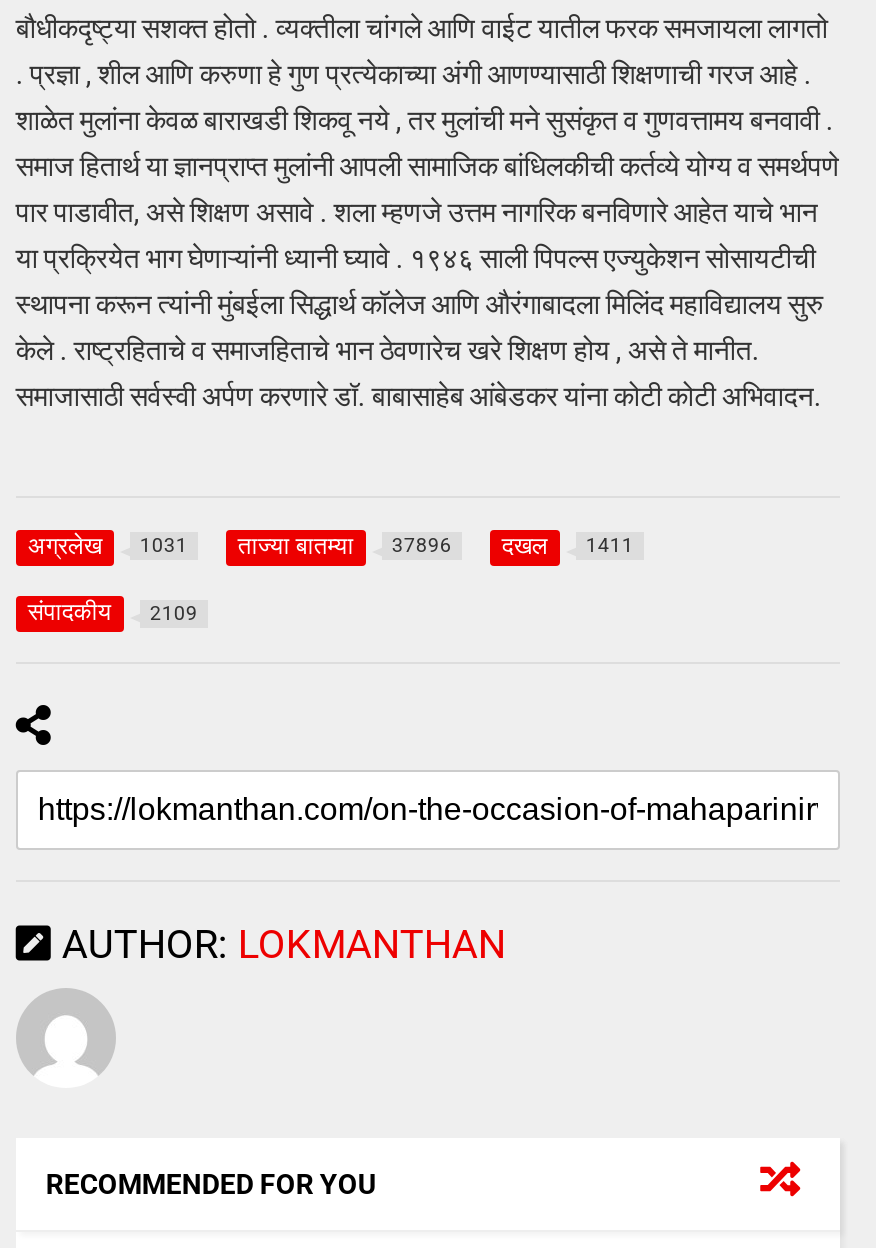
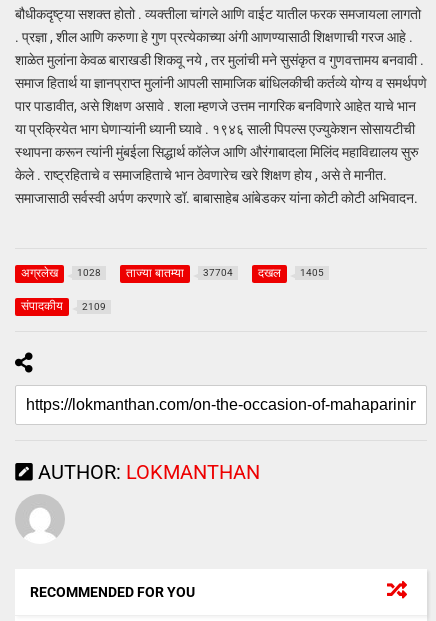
- अग्रलेख 1031
+ अग्रलेख 1028

- ताज्या बातम्या 37896
+ ताज्या बातम्या 37704

- दखल 1411
+ दखल 1405
